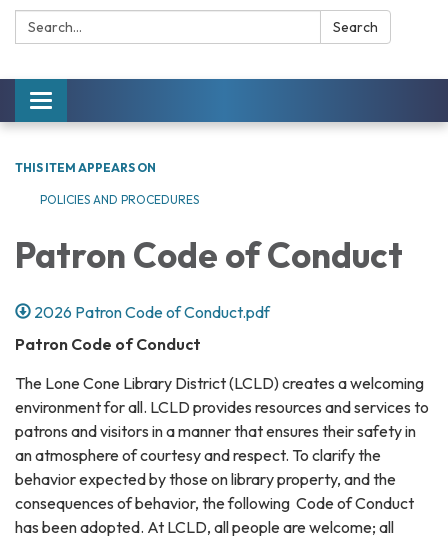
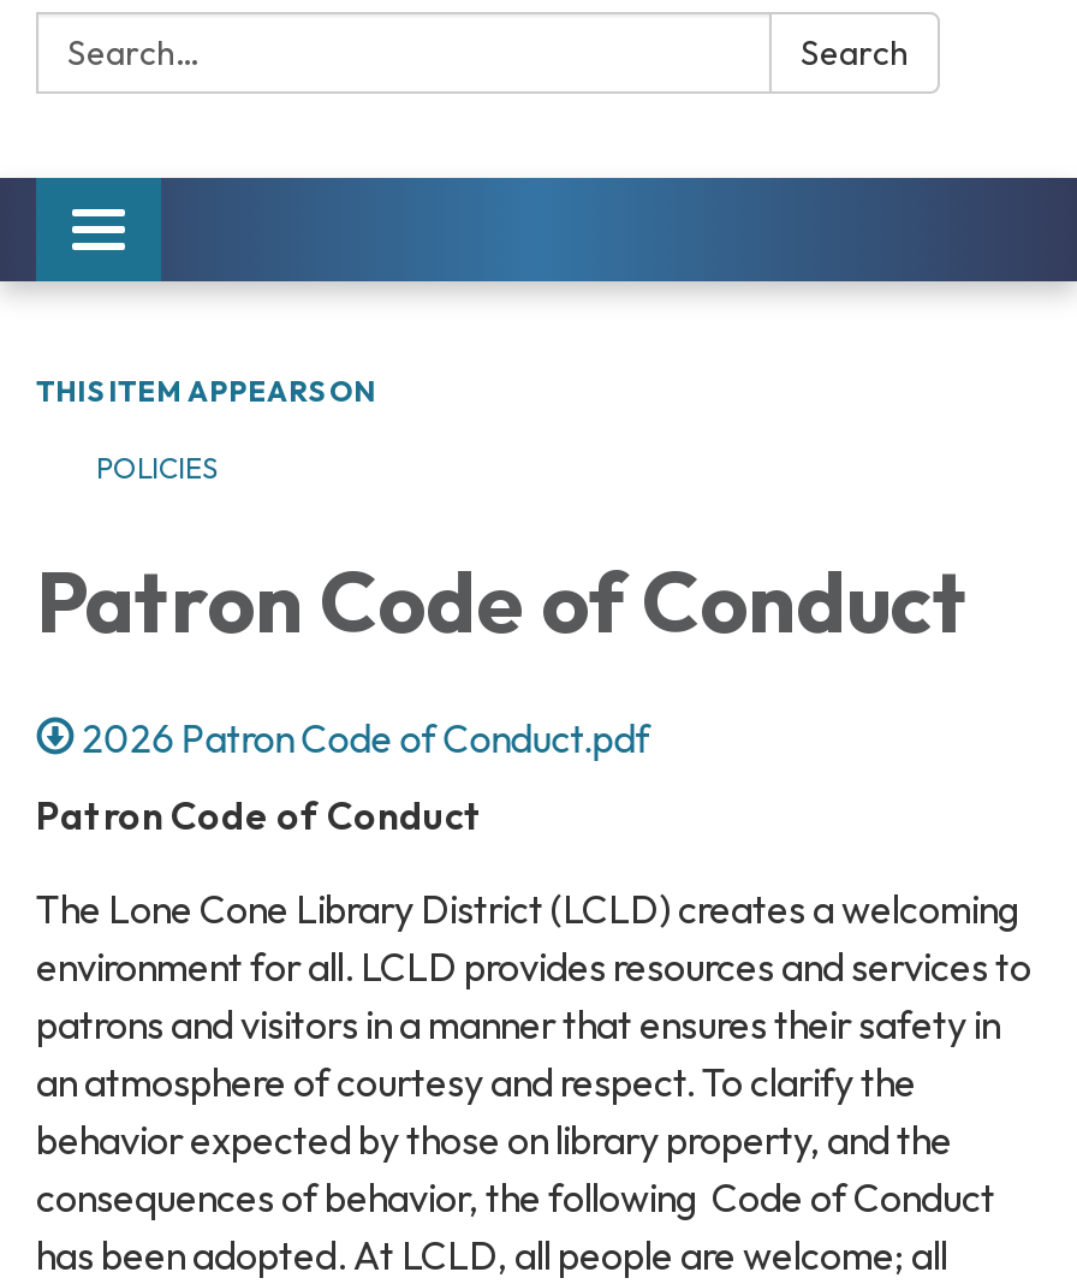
- POLICIES AND PROCEDURES
+ POLICIES
